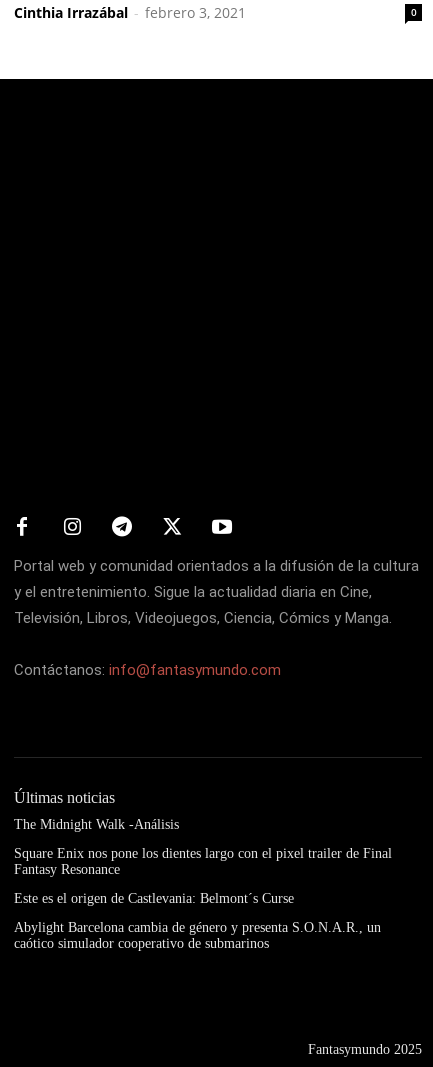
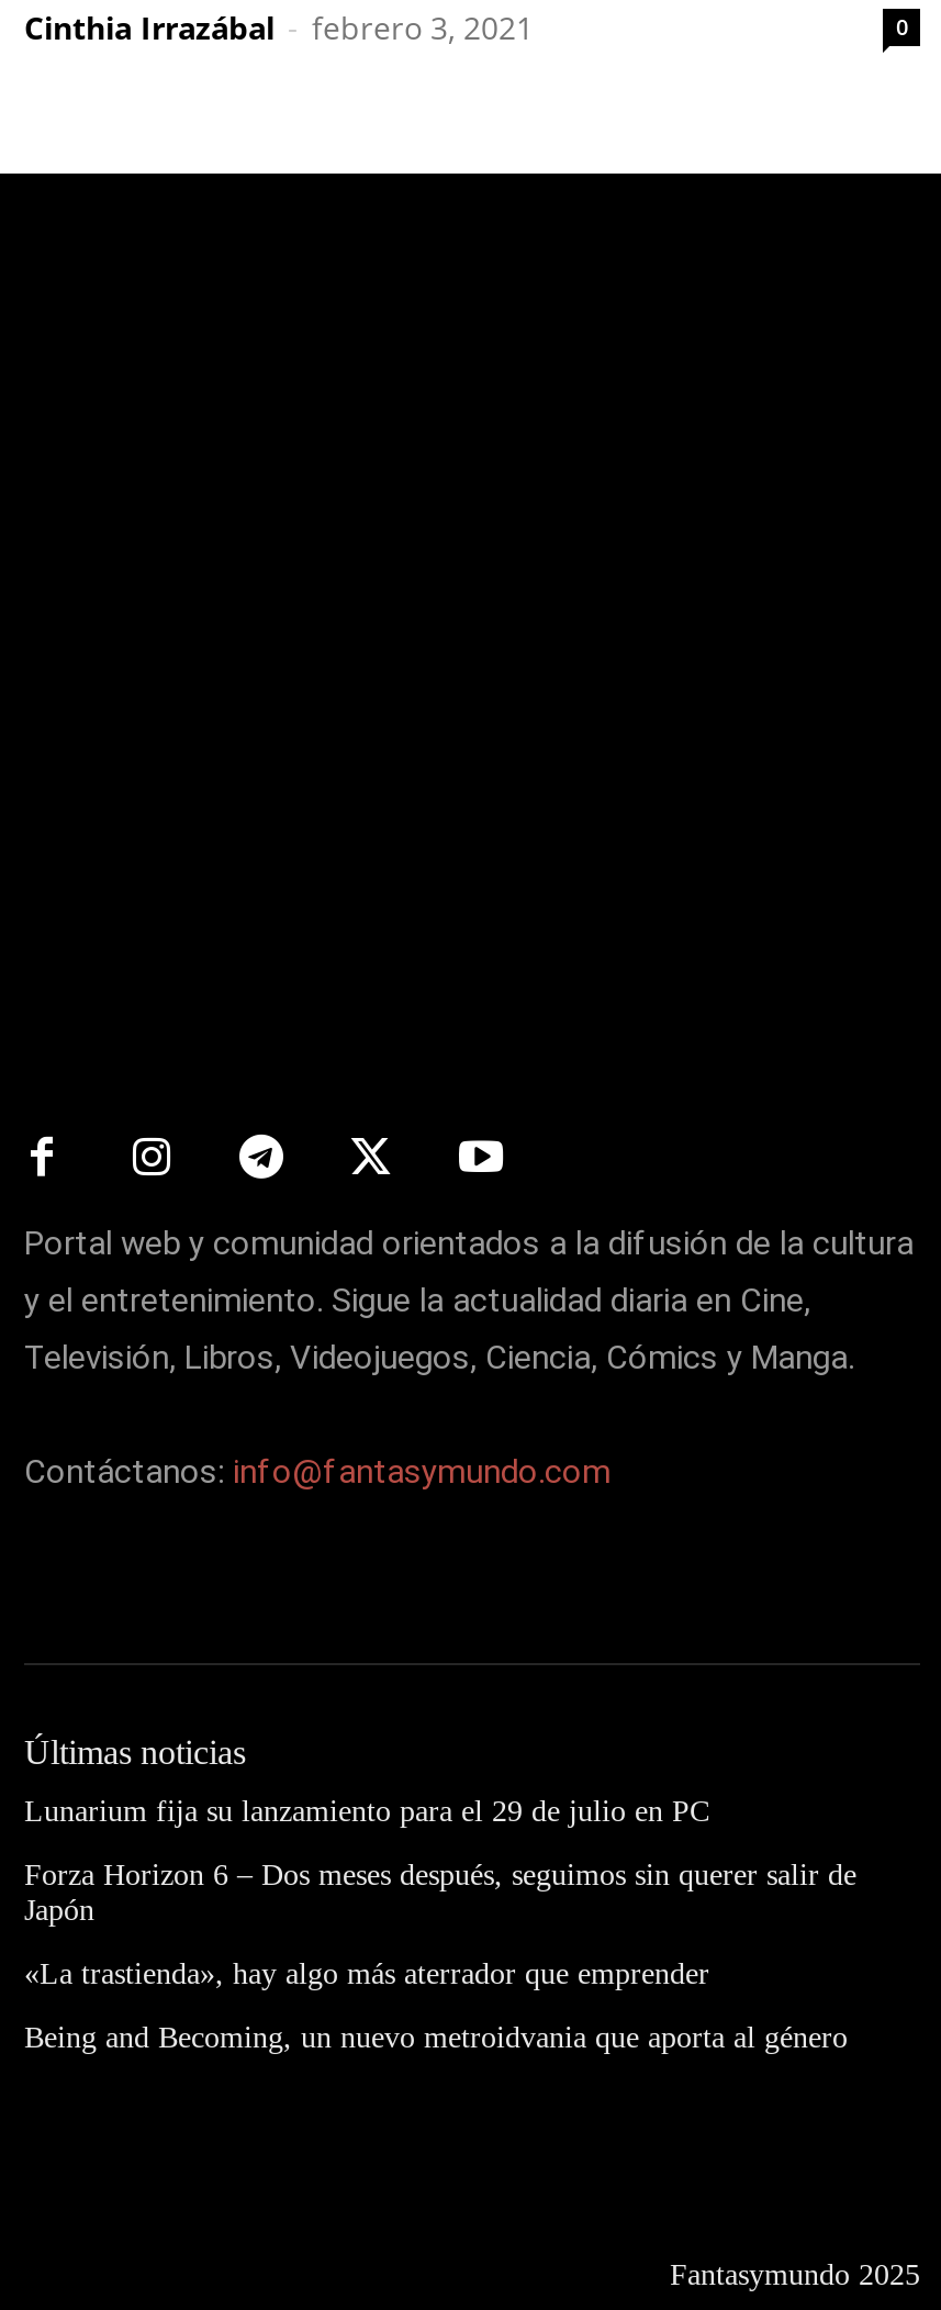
- The Midnight Walk -Análisis
+ Lunarium fija su lanzamiento para el 29 de julio en PC

- Square Enix nos pone los dientes largo con el pixel trailer de Final
- Fantasy Resonance
+ Forza Horizon 6 – Dos meses después, seguimos sin querer salir de
+ Japón

- Este es el origen de Castlevania: Belmont´s Curse
+ «La trastienda», hay algo más aterrador que emprender

- Abylight Barcelona cambia de género y presenta S.O.N.A.R., un
- caótico simulador cooperativo de submarinos
+ Being and Becoming, un nuevo metroidvania que aporta al género
